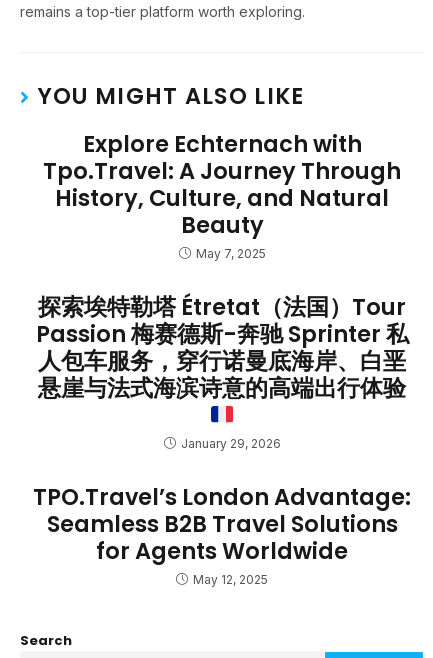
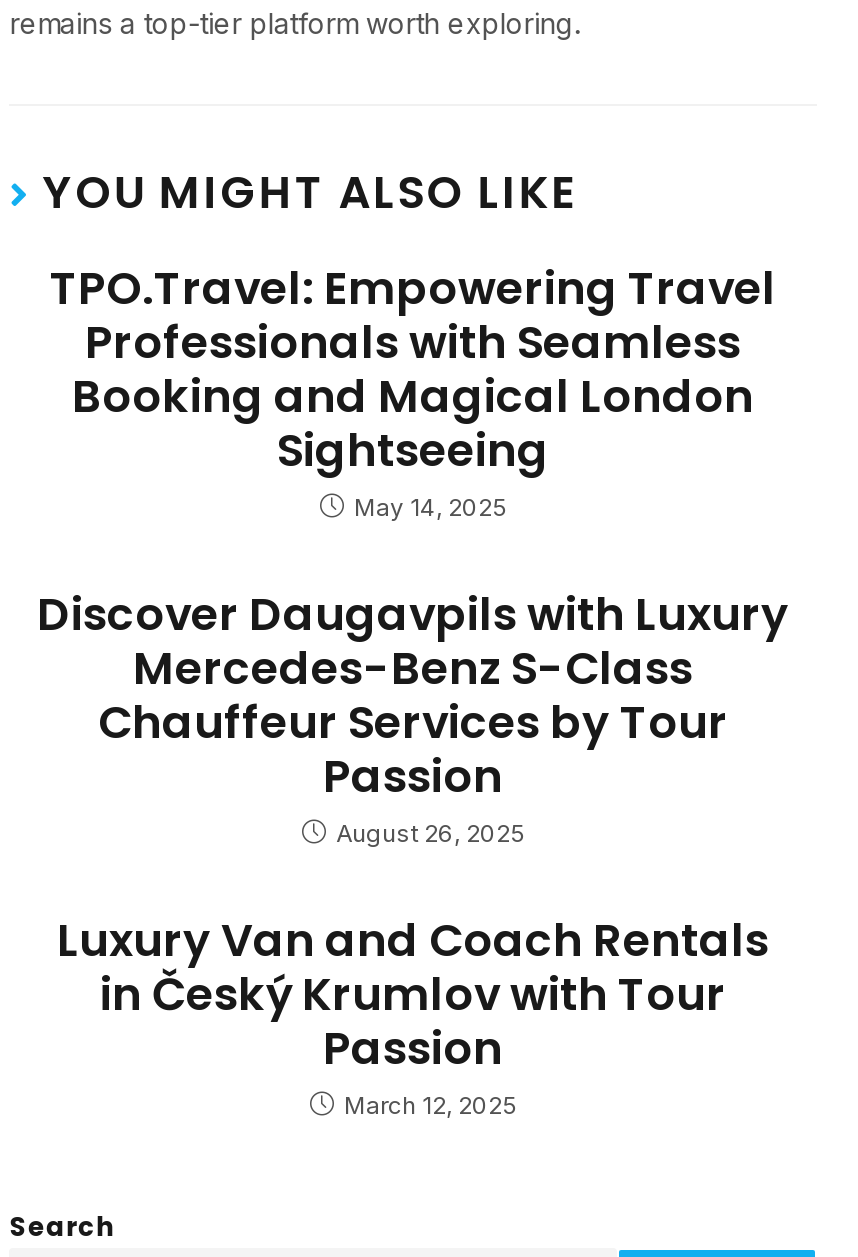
- Explore Echternach with
- Tpo.Travel: A Journey Through
- History, Culture, and Natural
- Beauty
- May 7, 2025
- 探索埃特勒塔 Étretat（法国）Tour
- Passion 梅赛德斯-奔驰 Sprinter 私
- 人包车服务，穿行诺曼底海岸、白垩
- 悬崖与法式海滨诗意的高端出行体验
- January 29, 2026
- TPO.Travel’s London Advantage:
- Seamless B2B Travel Solutions
- for Agents Worldwide
- May 12, 2025
+ TPO.Travel: Empowering Travel
+ Professionals with Seamless
+ Booking and Magical London
+ Sightseeing
+ May 14, 2025
+ Discover Daugavpils with Luxury
+ Mercedes-Benz S-Class
+ Chauffeur Services by Tour
+ Passion
+ August 26, 2025
+ Luxury Van and Coach Rentals
+ in Český Krumlov with Tour
+ Passion
+ March 12, 2025
